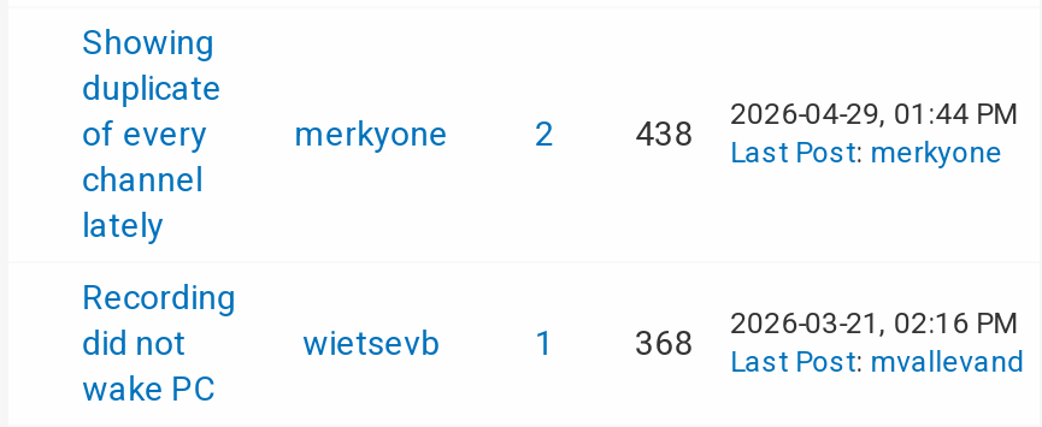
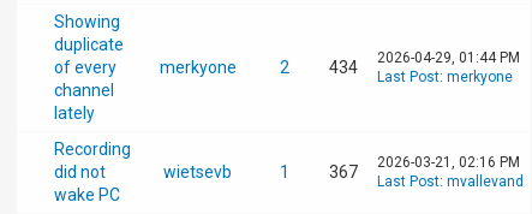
- 438 2026-04-29, 01:44 PM Last Post: merkyone
+ 434 2026-04-29, 01:44 PM Last Post: merkyone

- 368 2026-03-21, 02:16 PM Last Post: mvallevand
+ 367 2026-03-21, 02:16 PM Last Post: mvallevand
